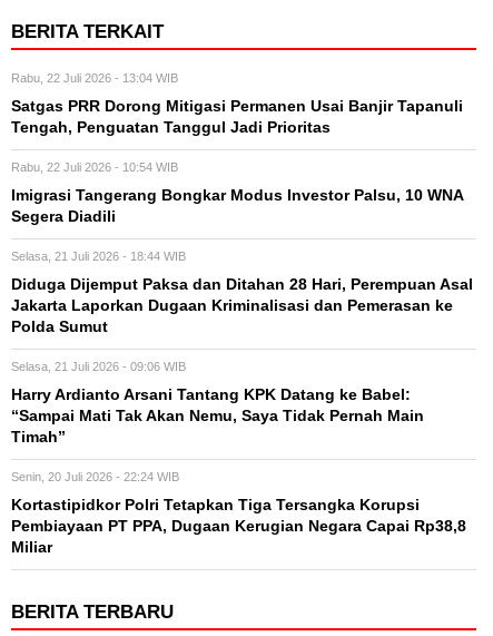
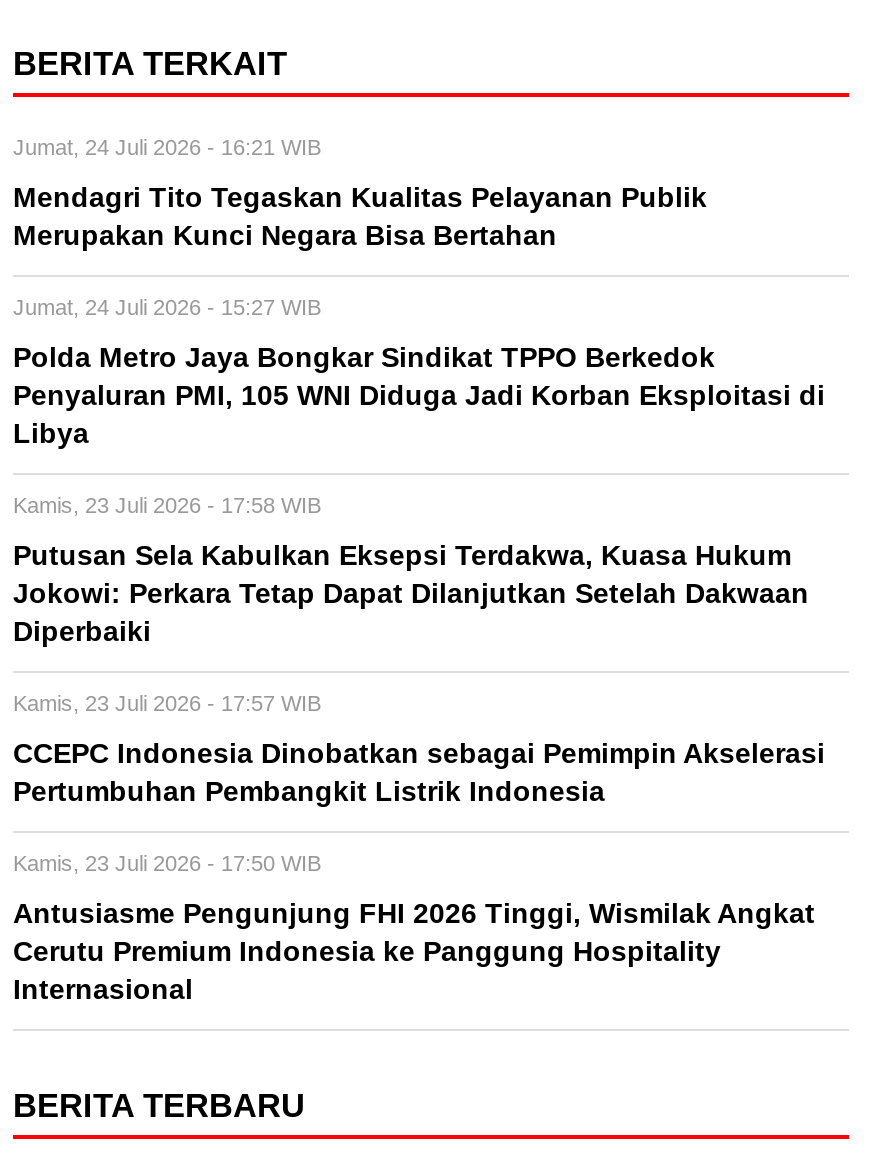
- Rabu, 22 Juli 2026 - 13:04 WIB
+ Jumat, 24 Juli 2026 - 16:21 WIB

- Satgas PRR Dorong Mitigasi Permanen Usai Banjir Tapanuli
- Tengah, Penguatan Tanggul Jadi Prioritas
+ Mendagri Tito Tegaskan Kualitas Pelayanan Publik
+ Merupakan Kunci Negara Bisa Bertahan

- Rabu, 22 Juli 2026 - 10:54 WIB
+ Jumat, 24 Juli 2026 - 15:27 WIB

- Imigrasi Tangerang Bongkar Modus Investor Palsu, 10 WNA
- Segera Diadili
+ Polda Metro Jaya Bongkar Sindikat TPPO Berkedok
+ Penyaluran PMI, 105 WNI Diduga Jadi Korban Eksploitasi di
+ Libya

- Selasa, 21 Juli 2026 - 18:44 WIB
+ Kamis, 23 Juli 2026 - 17:58 WIB

- Diduga Dijemput Paksa dan Ditahan 28 Hari, Perempuan Asal
- Jakarta Laporkan Dugaan Kriminalisasi dan Pemerasan ke
- Polda Sumut
+ Putusan Sela Kabulkan Eksepsi Terdakwa, Kuasa Hukum
+ Jokowi: Perkara Tetap Dapat Dilanjutkan Setelah Dakwaan
+ Diperbaiki

- Selasa, 21 Juli 2026 - 09:06 WIB
+ Kamis, 23 Juli 2026 - 17:57 WIB

- Harry Ardianto Arsani Tantang KPK Datang ke Babel:
- “Sampai Mati Tak Akan Nemu, Saya Tidak Pernah Main
- Timah”
+ CCEPC Indonesia Dinobatkan sebagai Pemimpin Akselerasi
+ Pertumbuhan Pembangkit Listrik Indonesia

- Senin, 20 Juli 2026 - 22:24 WIB
+ Kamis, 23 Juli 2026 - 17:50 WIB

- Kortastipidkor Polri Tetapkan Tiga Tersangka Korupsi
- Pembiayaan PT PPA, Dugaan Kerugian Negara Capai Rp38,8
- Miliar
+ Antusiasme Pengunjung FHI 2026 Tinggi, Wismilak Angkat
+ Cerutu Premium Indonesia ke Panggung Hospitality
+ Internasional
